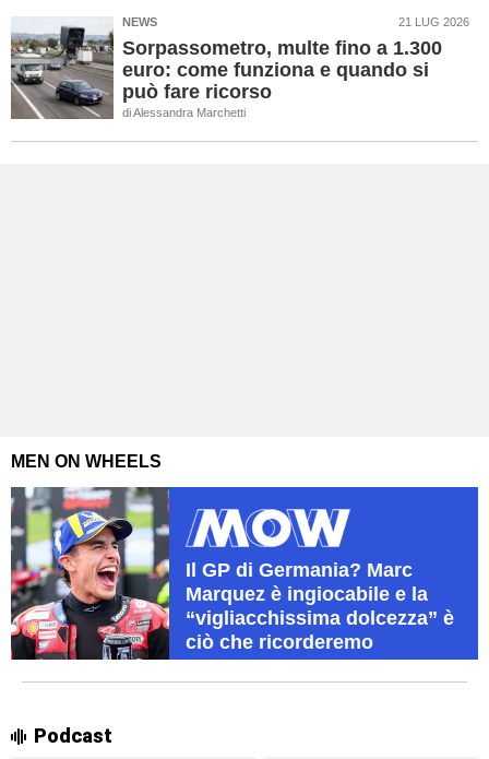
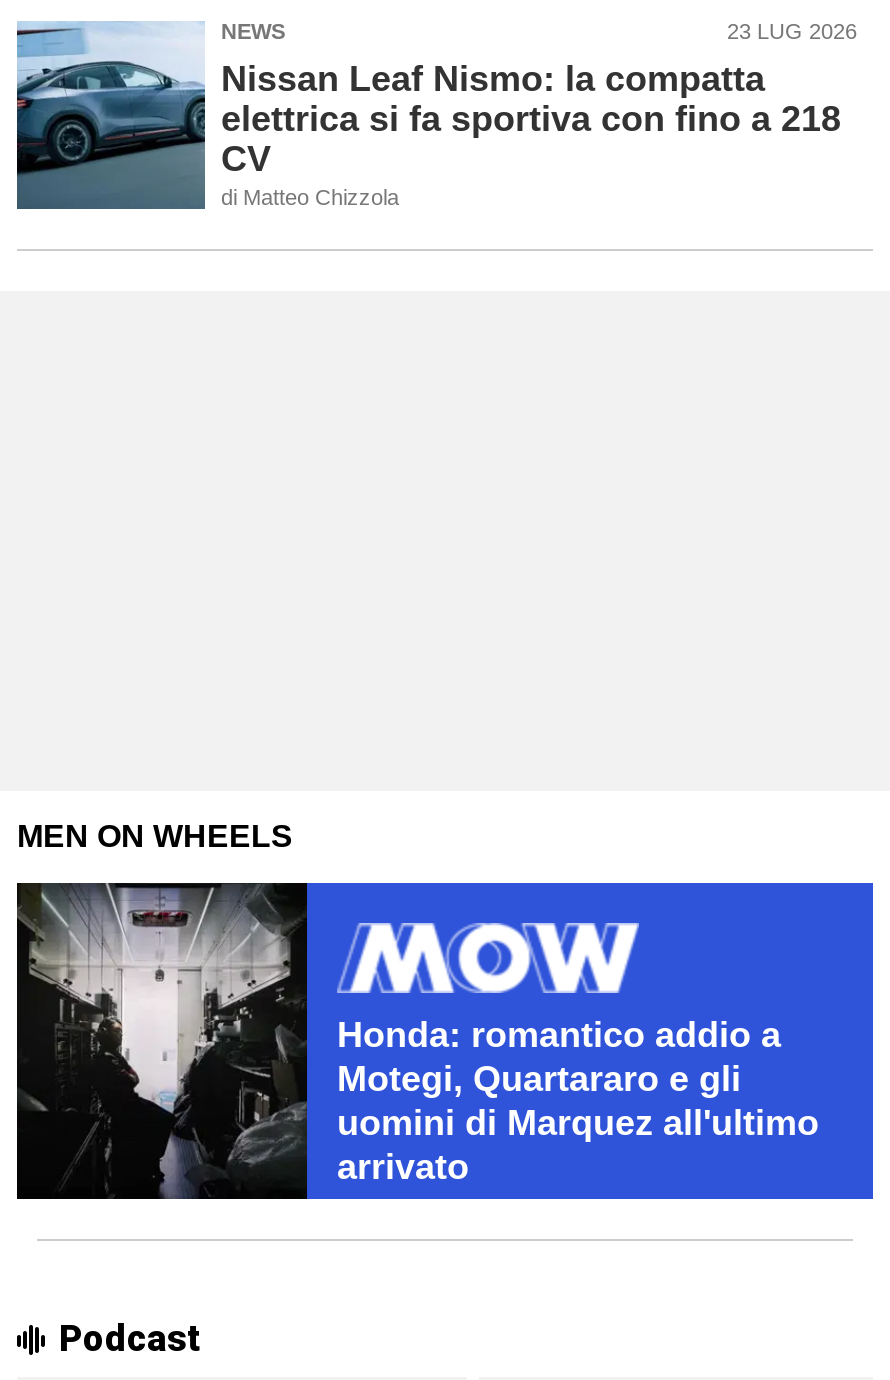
- [image]
- 21 LUG 2026
- Sorpassometro, multe fino a 1.300
- euro: come funziona e quando si
- può fare ricorso
- di Alessandra Marchetti
+ [image]
+ 23 LUG 2026
+ Nissan Leaf Nismo: la compatta
+ elettrica si fa sportiva con fino a 218
+ CV
+ di Matteo Chizzola

- [image]
- Il GP di Germania? Marc
- Marquez è ingiocabile e la
- “vigliacchissima dolcezza” è
- ciò che ricorderemo
+ [image]
+ Honda: romantico addio a
+ Motegi, Quartararo e gli
+ uomini di Marquez all'ultimo
+ arrivato
